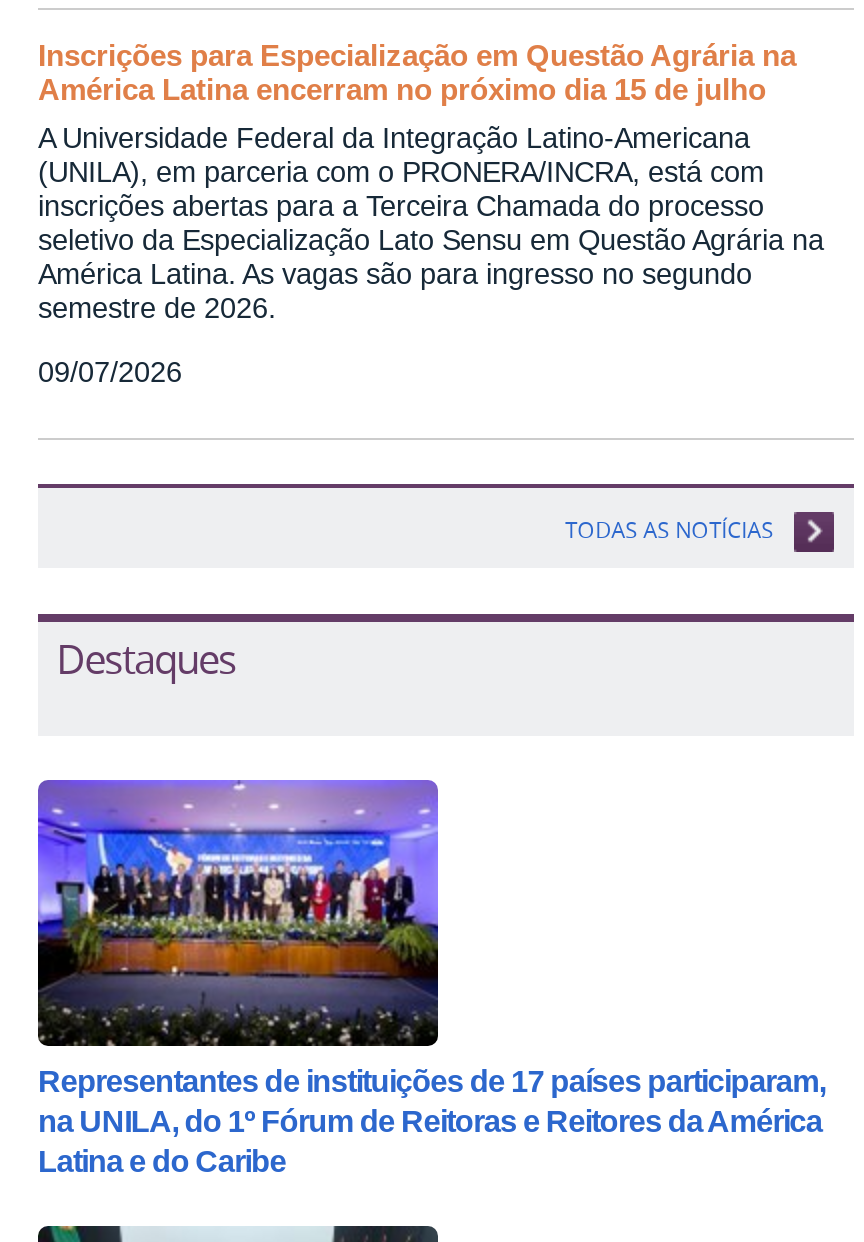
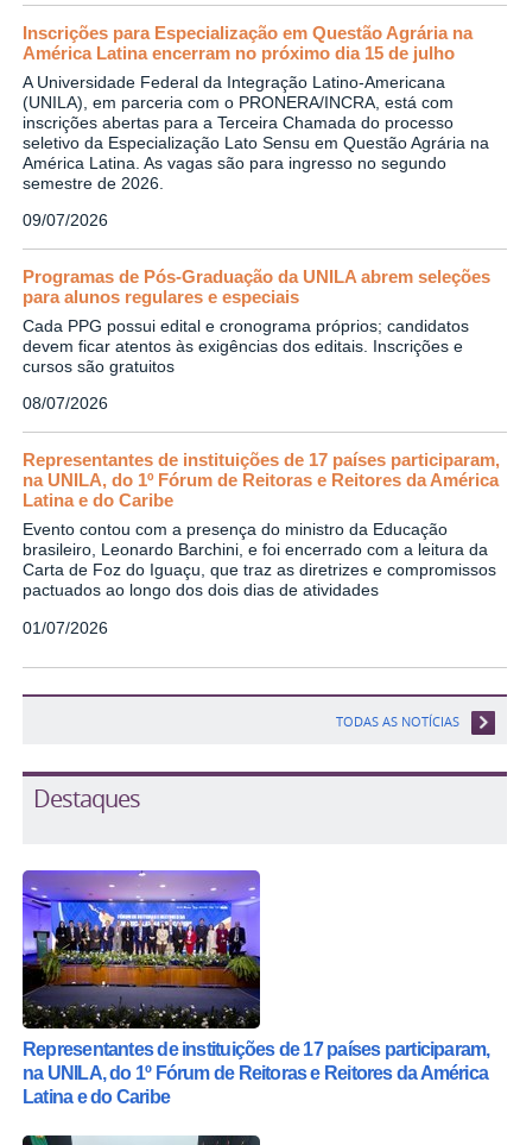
+ Programas de Pós-Graduação da UNILA abrem seleções
+ para alunos regulares e especiais
+ Cada PPG possui edital e cronograma próprios; candidatos
+ devem ficar atentos às exigências dos editais. Inscrições e
+ cursos são gratuitos
+ 08/07/2026
+ Representantes de instituições de 17 países participaram,
+ na UNILA, do 1º Fórum de Reitoras e Reitores da América
+ Latina e do Caribe
+ Evento contou com a presença do ministro da Educação
+ brasileiro, Leonardo Barchini, e foi encerrado com a leitura da
+ Carta de Foz do Iguaçu, que traz as diretrizes e compromissos
+ pactuados ao longo dos dois dias de atividades
+ 01/07/2026
